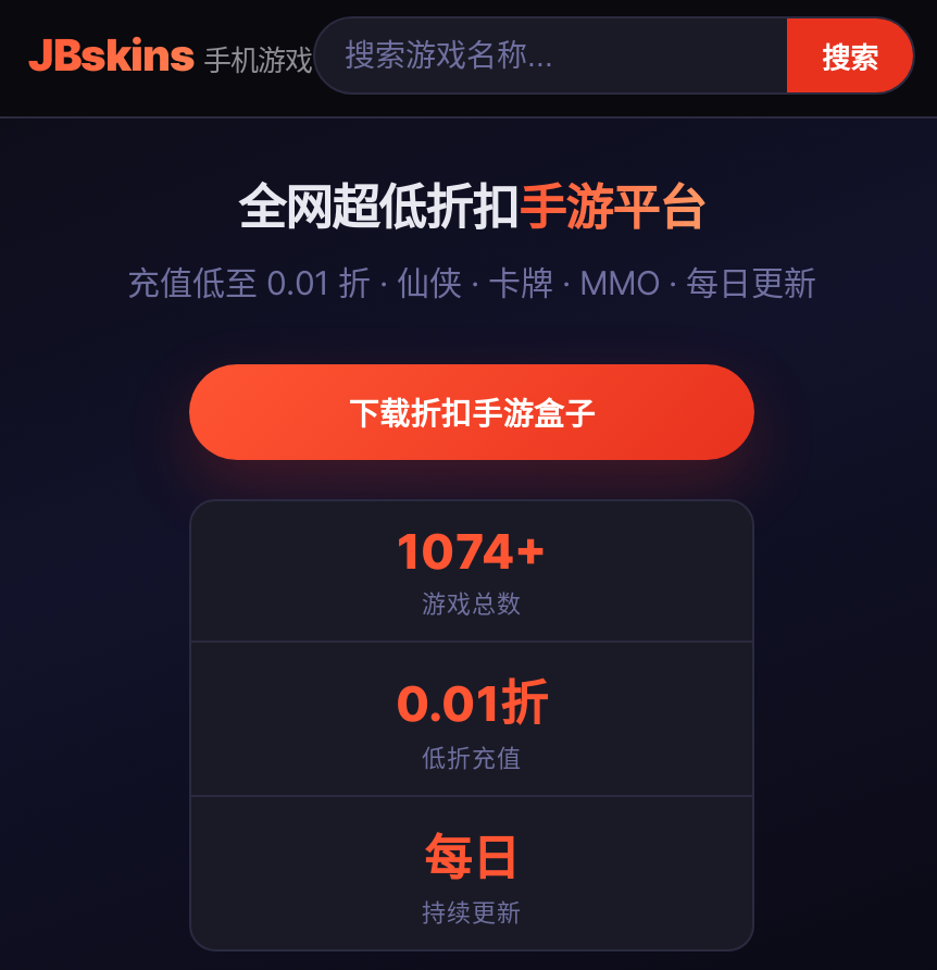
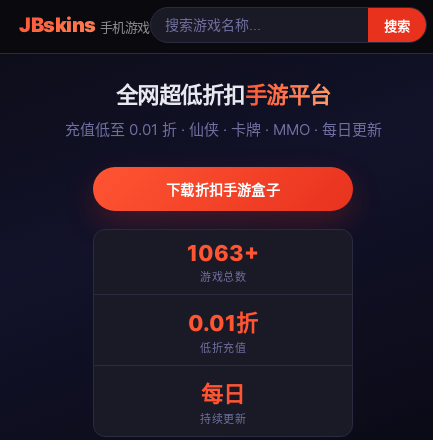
- 1074+
+ 1063+
